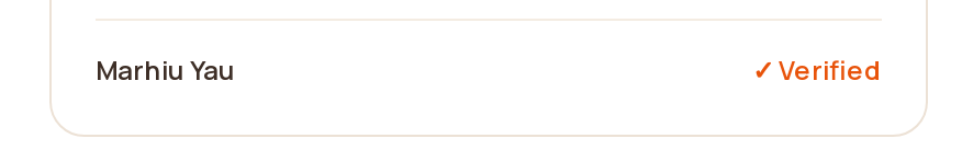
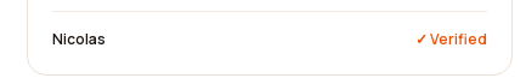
- Marhiu Yau
+ Nicolas
